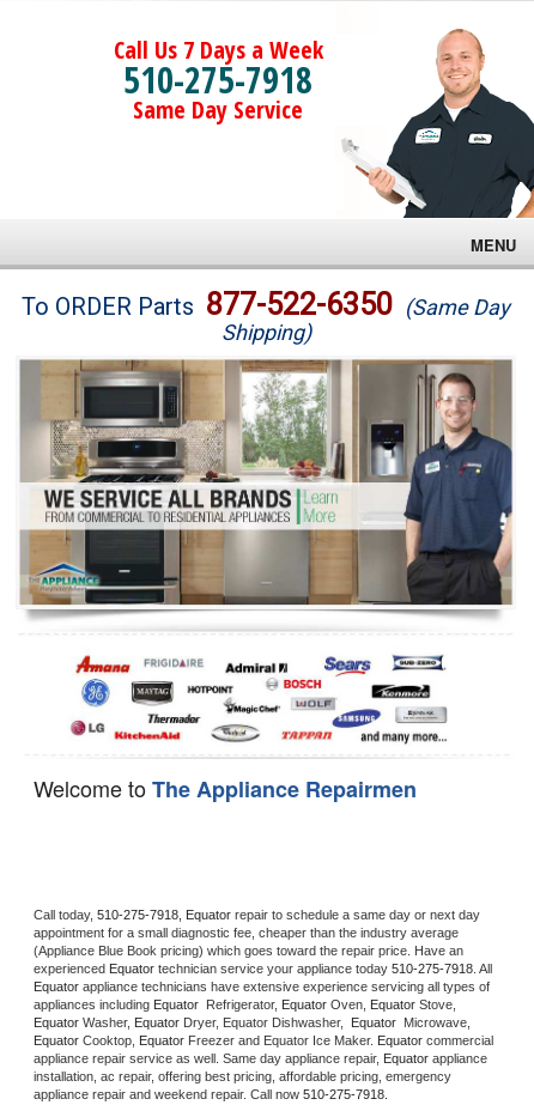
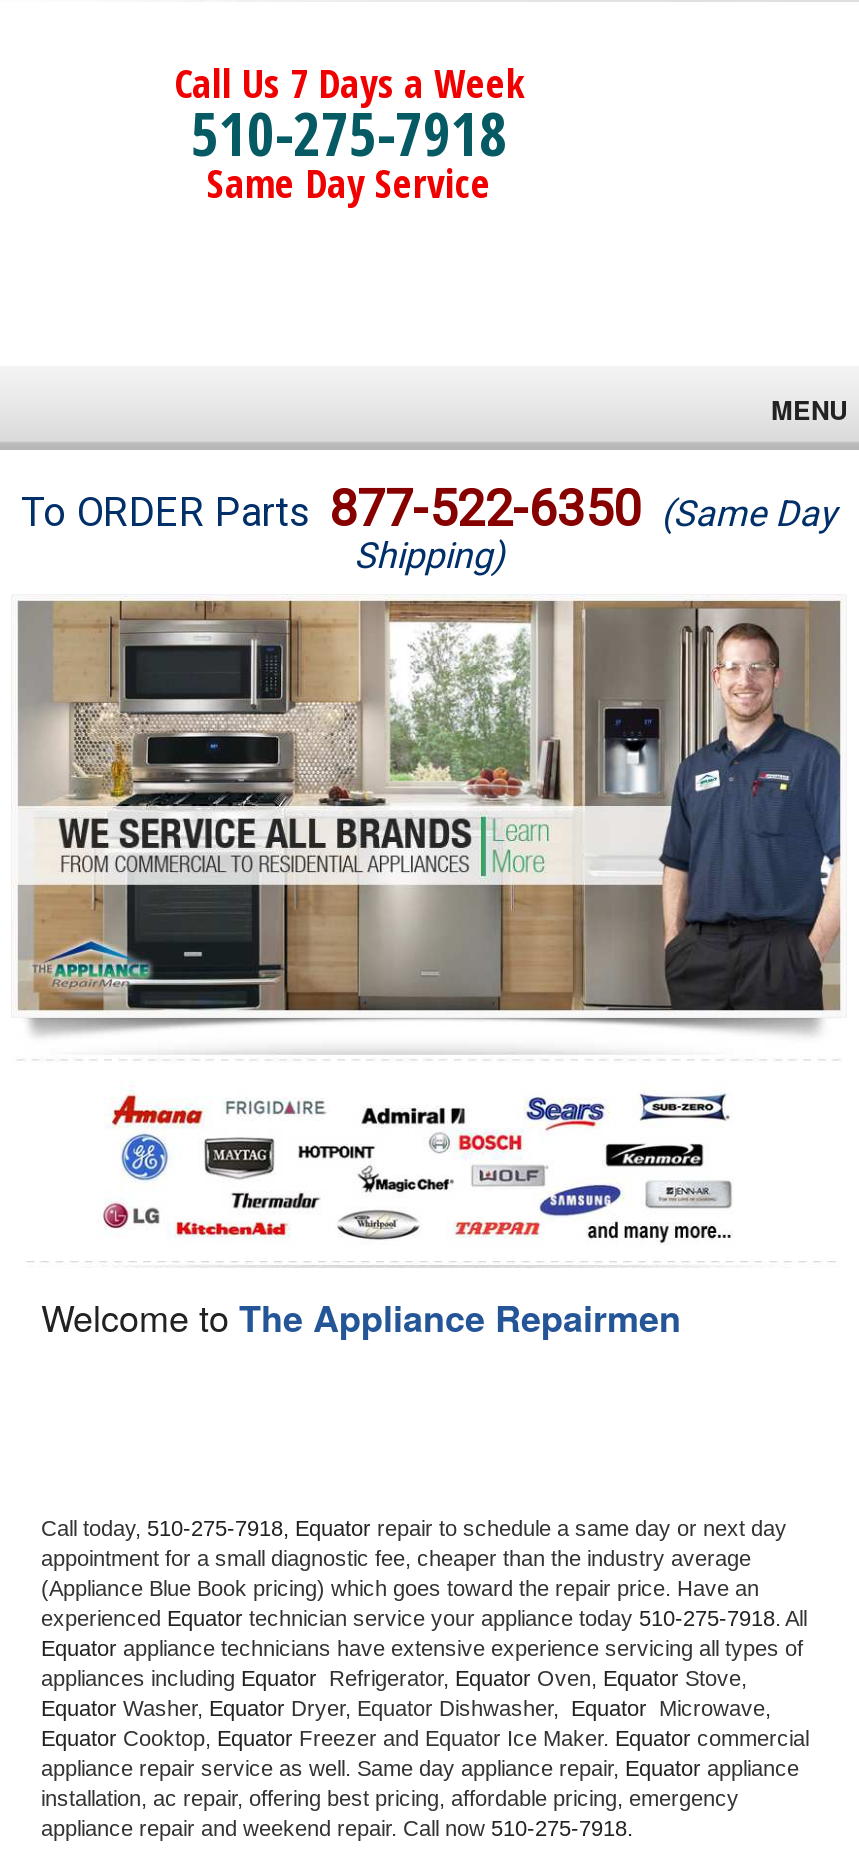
- [image]
